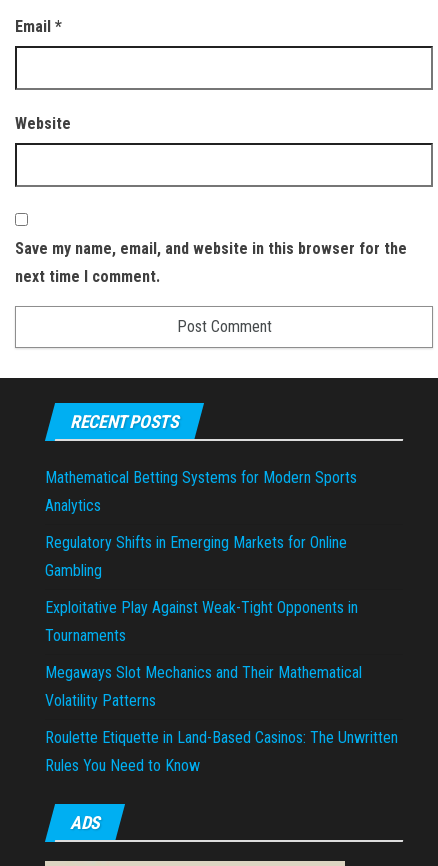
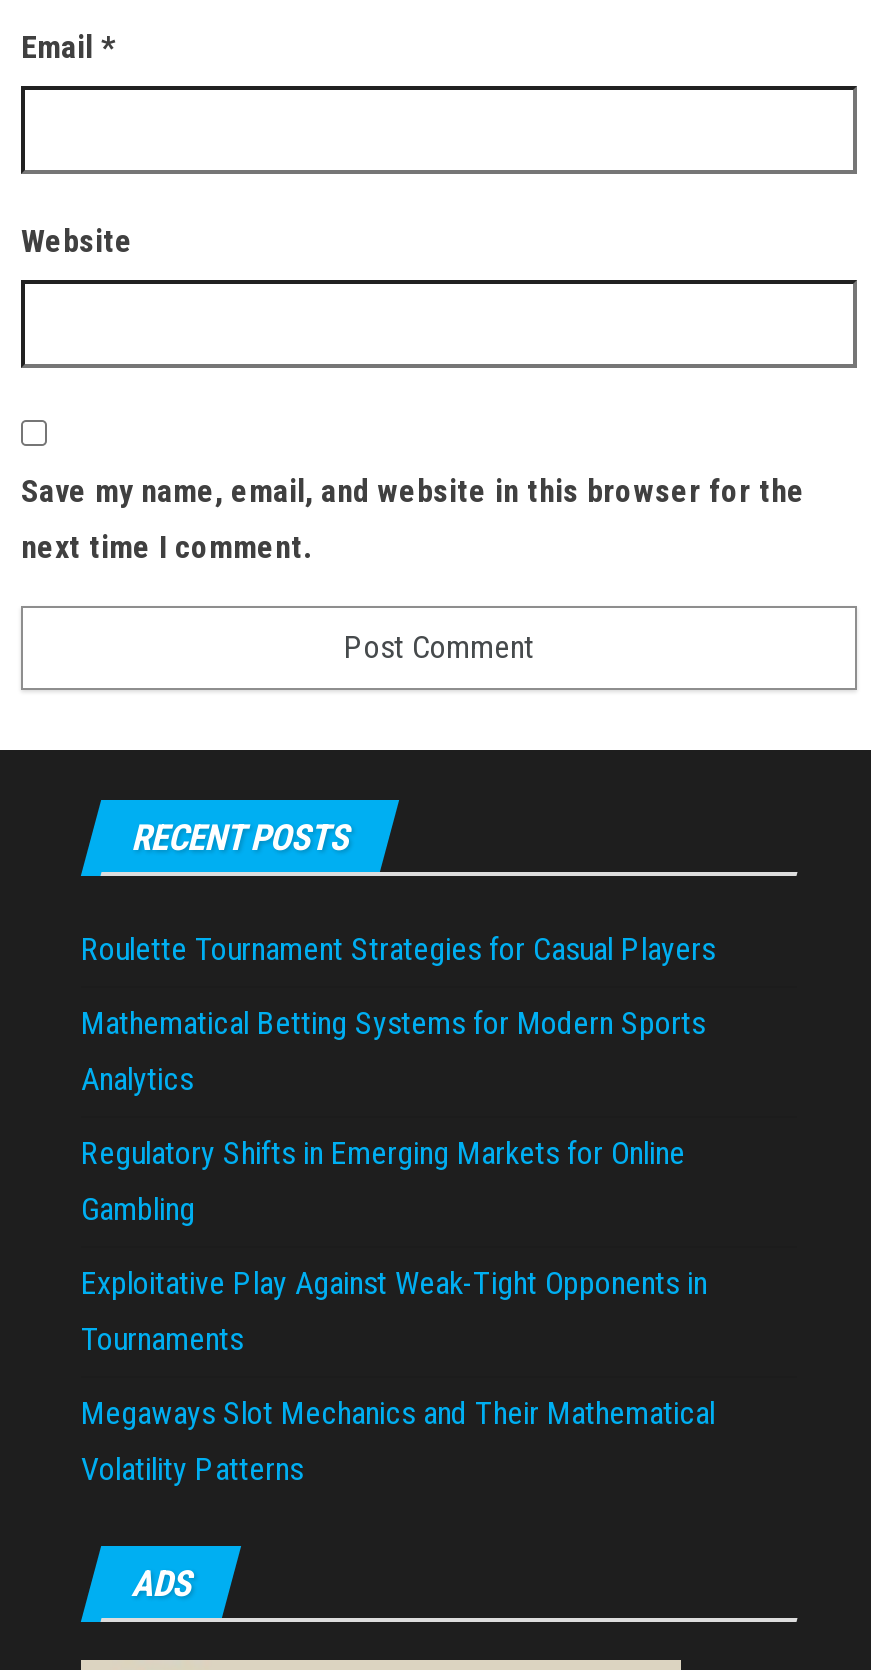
+ Roulette Tournament Strategies for Casual Players

moved down: Mathematical Betting Systems for Modern Sports | Analytics | Regulatory Shifts in Emerging Markets for Online | Gambling | Exploitative Play Against Weak-Tight Opponents in | Tournaments | Megaways Slot Mechanics and Their Mathematical | Volatility Patterns

- Roulette Etiquette in Land-Based Casinos: The Unwritten
- Rules You Need to Know
